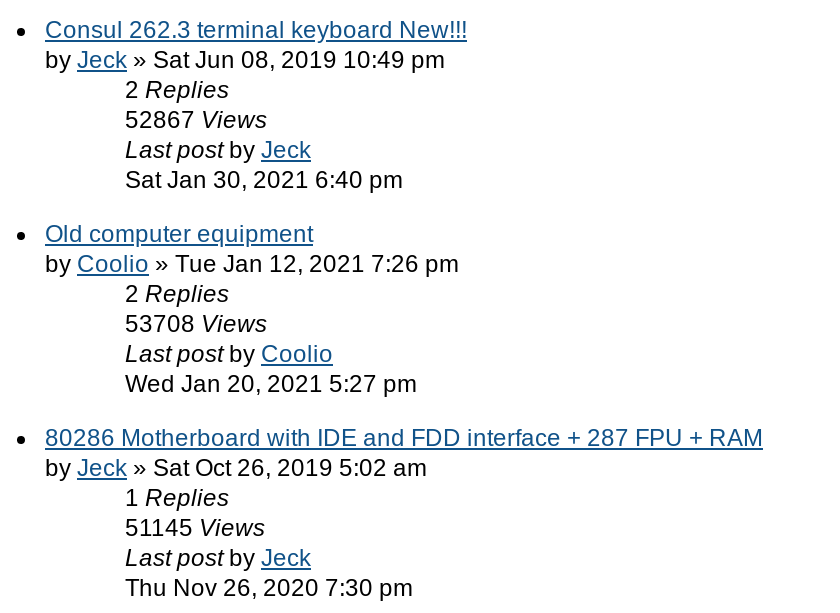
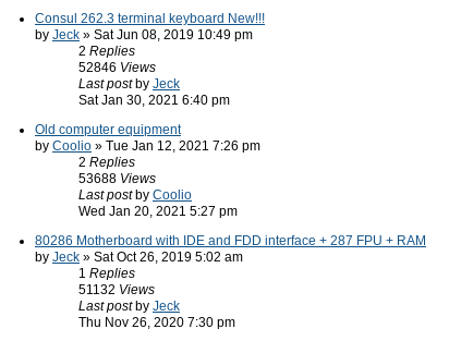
- 52867 Views
+ 52846 Views

- 53708 Views
+ 53688 Views

- 51145 Views
+ 51132 Views
